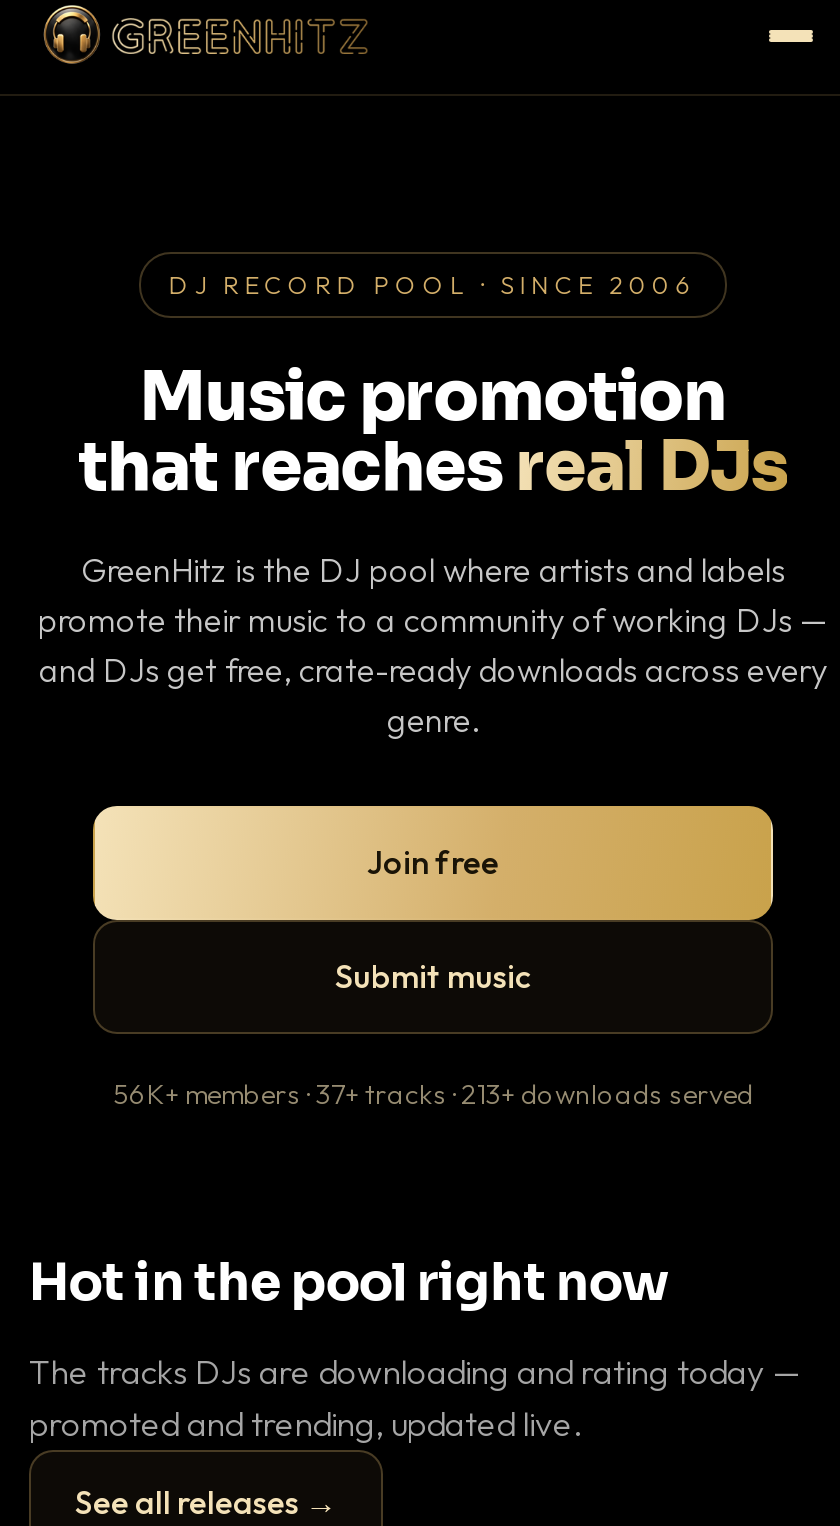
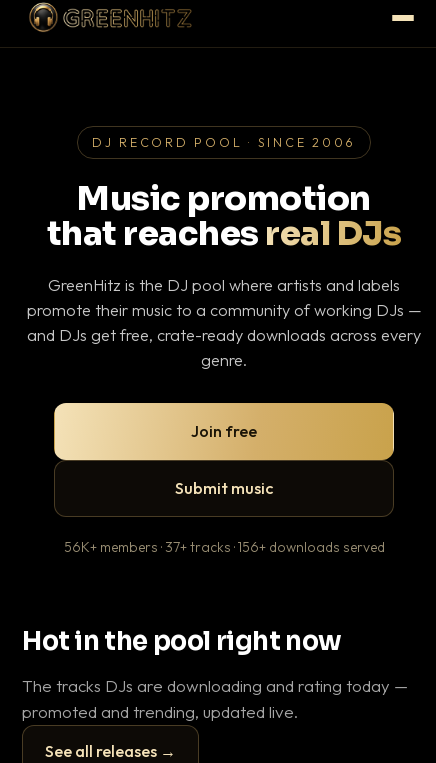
- 56K+ members · 37+ tracks · 213+ downloads served
+ 56K+ members · 37+ tracks · 156+ downloads served
